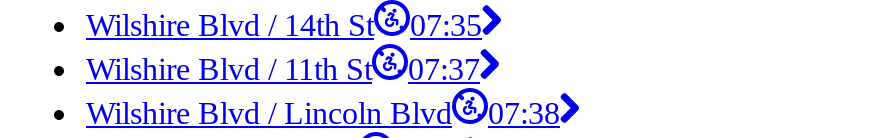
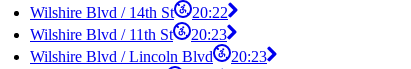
- Wilshire Blvd / 14th St 07:35
+ Wilshire Blvd / 14th St 20:22

- Wilshire Blvd / 11th St 07:37
+ Wilshire Blvd / 11th St 20:23

- Wilshire Blvd / Lincoln Blvd 07:38
+ Wilshire Blvd / Lincoln Blvd 20:23
